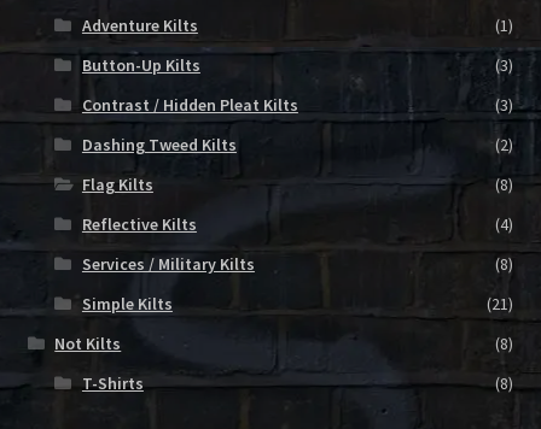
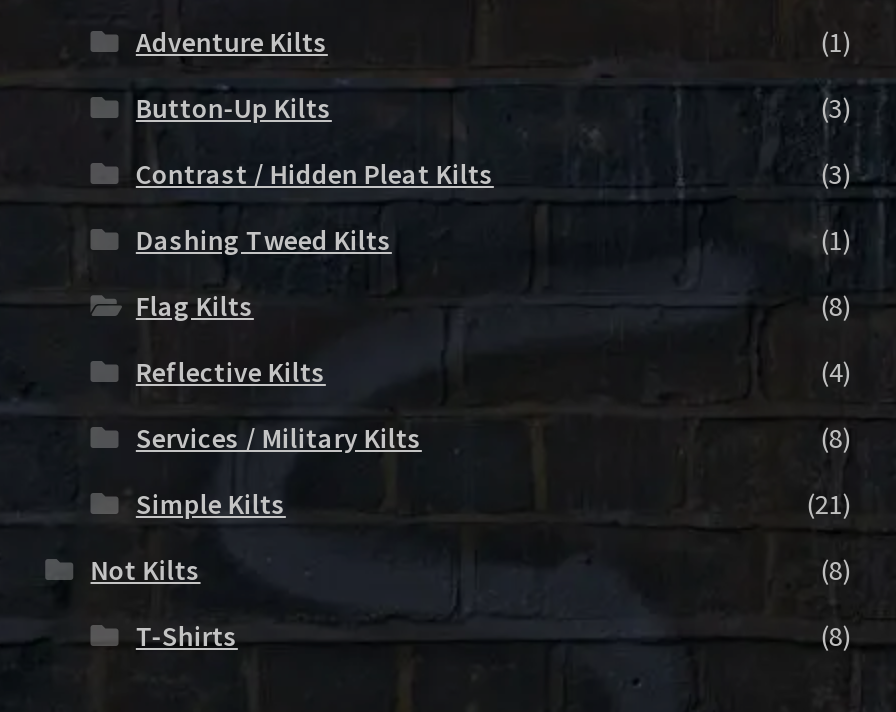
- (2)
+ (1)
